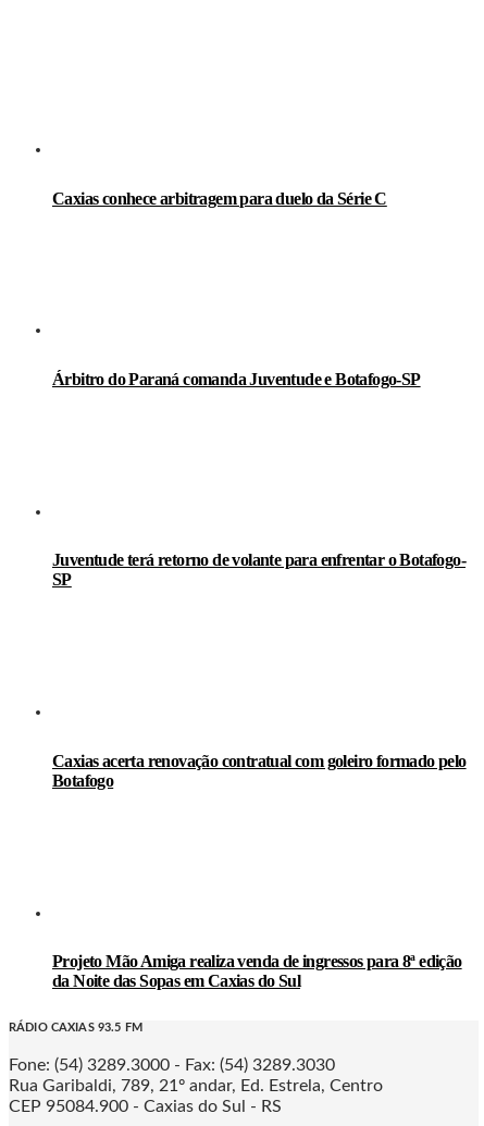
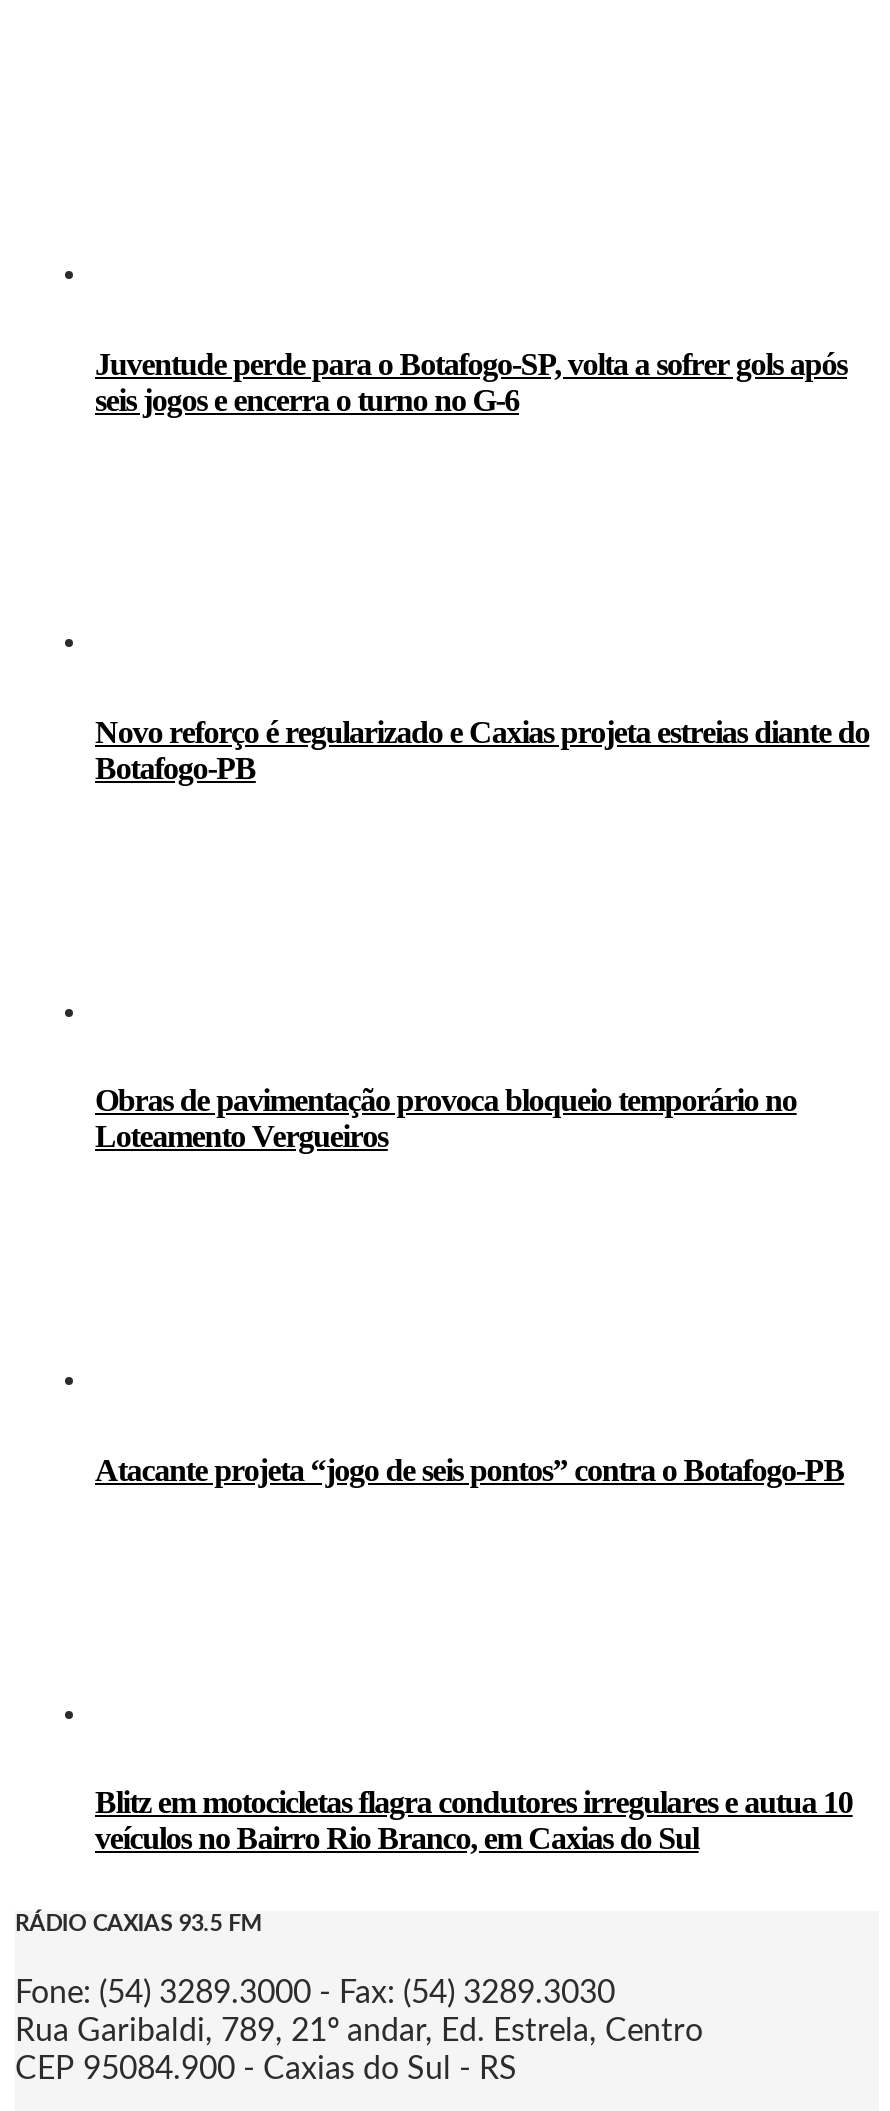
- Caxias conhece arbitragem para duelo da Série C
+ Juventude perde para o Botafogo-SP, volta a sofrer gols após
+ seis jogos e encerra o turno no G-6

- Árbitro do Paraná comanda Juventude e Botafogo-SP
+ Novo reforço é regularizado e Caxias projeta estreias diante do
+ Botafogo-PB

- Juventude terá retorno de volante para enfrentar o Botafogo-
- SP
+ Obras de pavimentação provoca bloqueio temporário no
+ Loteamento Vergueiros

- Caxias acerta renovação contratual com goleiro formado pelo
- Botafogo
+ Atacante projeta “jogo de seis pontos” contra o Botafogo-PB

- Projeto Mão Amiga realiza venda de ingressos para 8ª edição
- da Noite das Sopas em Caxias do Sul
+ Blitz em motocicletas flagra condutores irregulares e autua 10
+ veículos no Bairro Rio Branco, em Caxias do Sul
